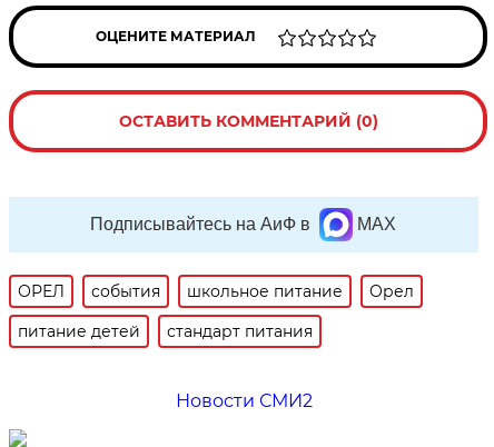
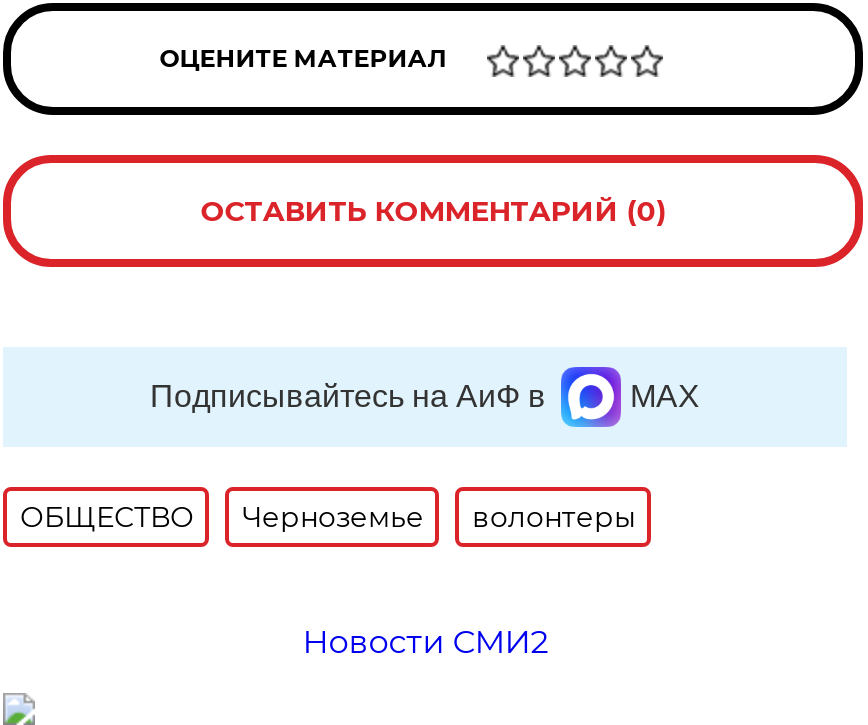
- ОРЕЛ
- события
- школьное питание
- Орел
- питание детей
- стандарт питания
+ ОБЩЕСТВО
+ Черноземье
+ волонтеры
